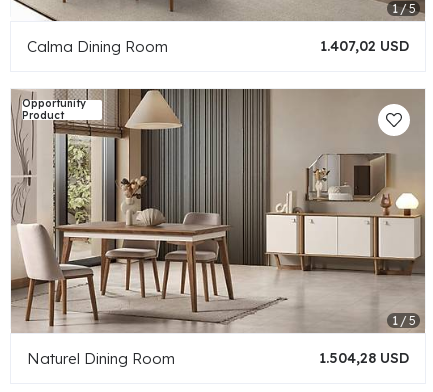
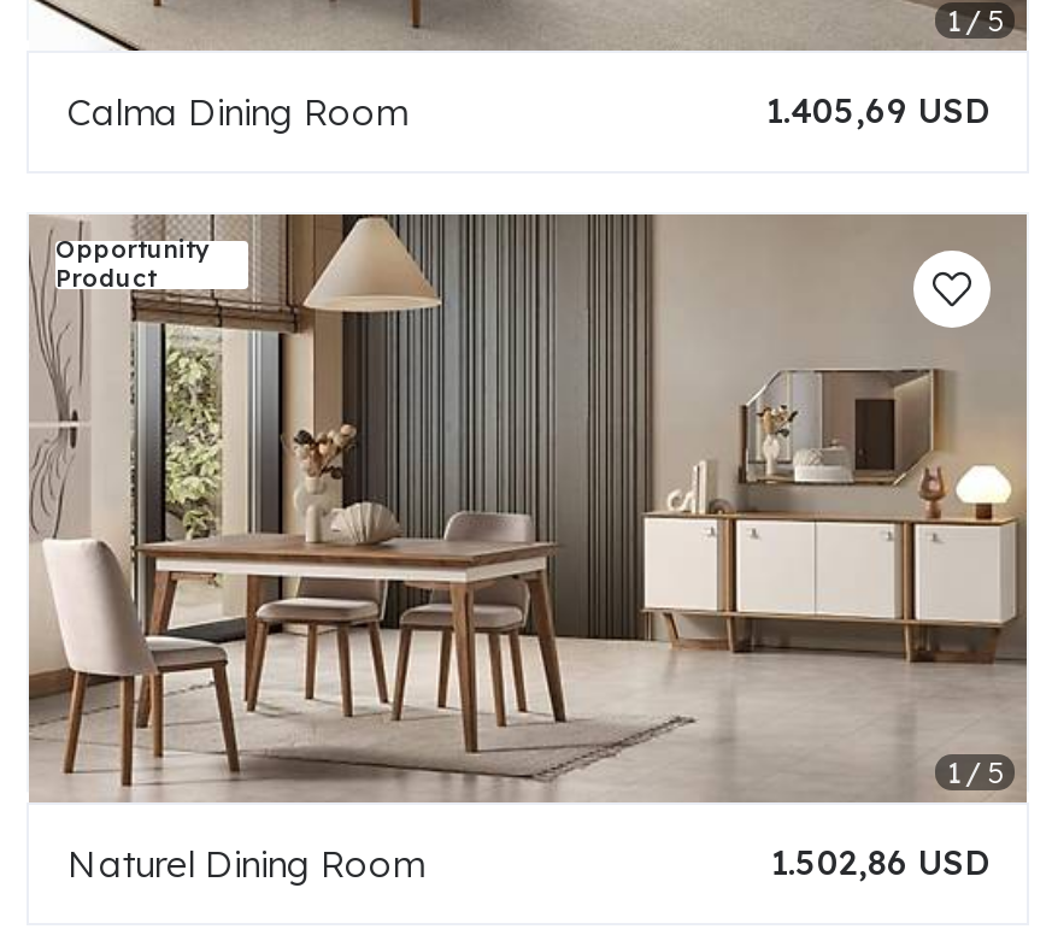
- 1.407,02 USD
+ 1.405,69 USD

- 1.504,28 USD
+ 1.502,86 USD
